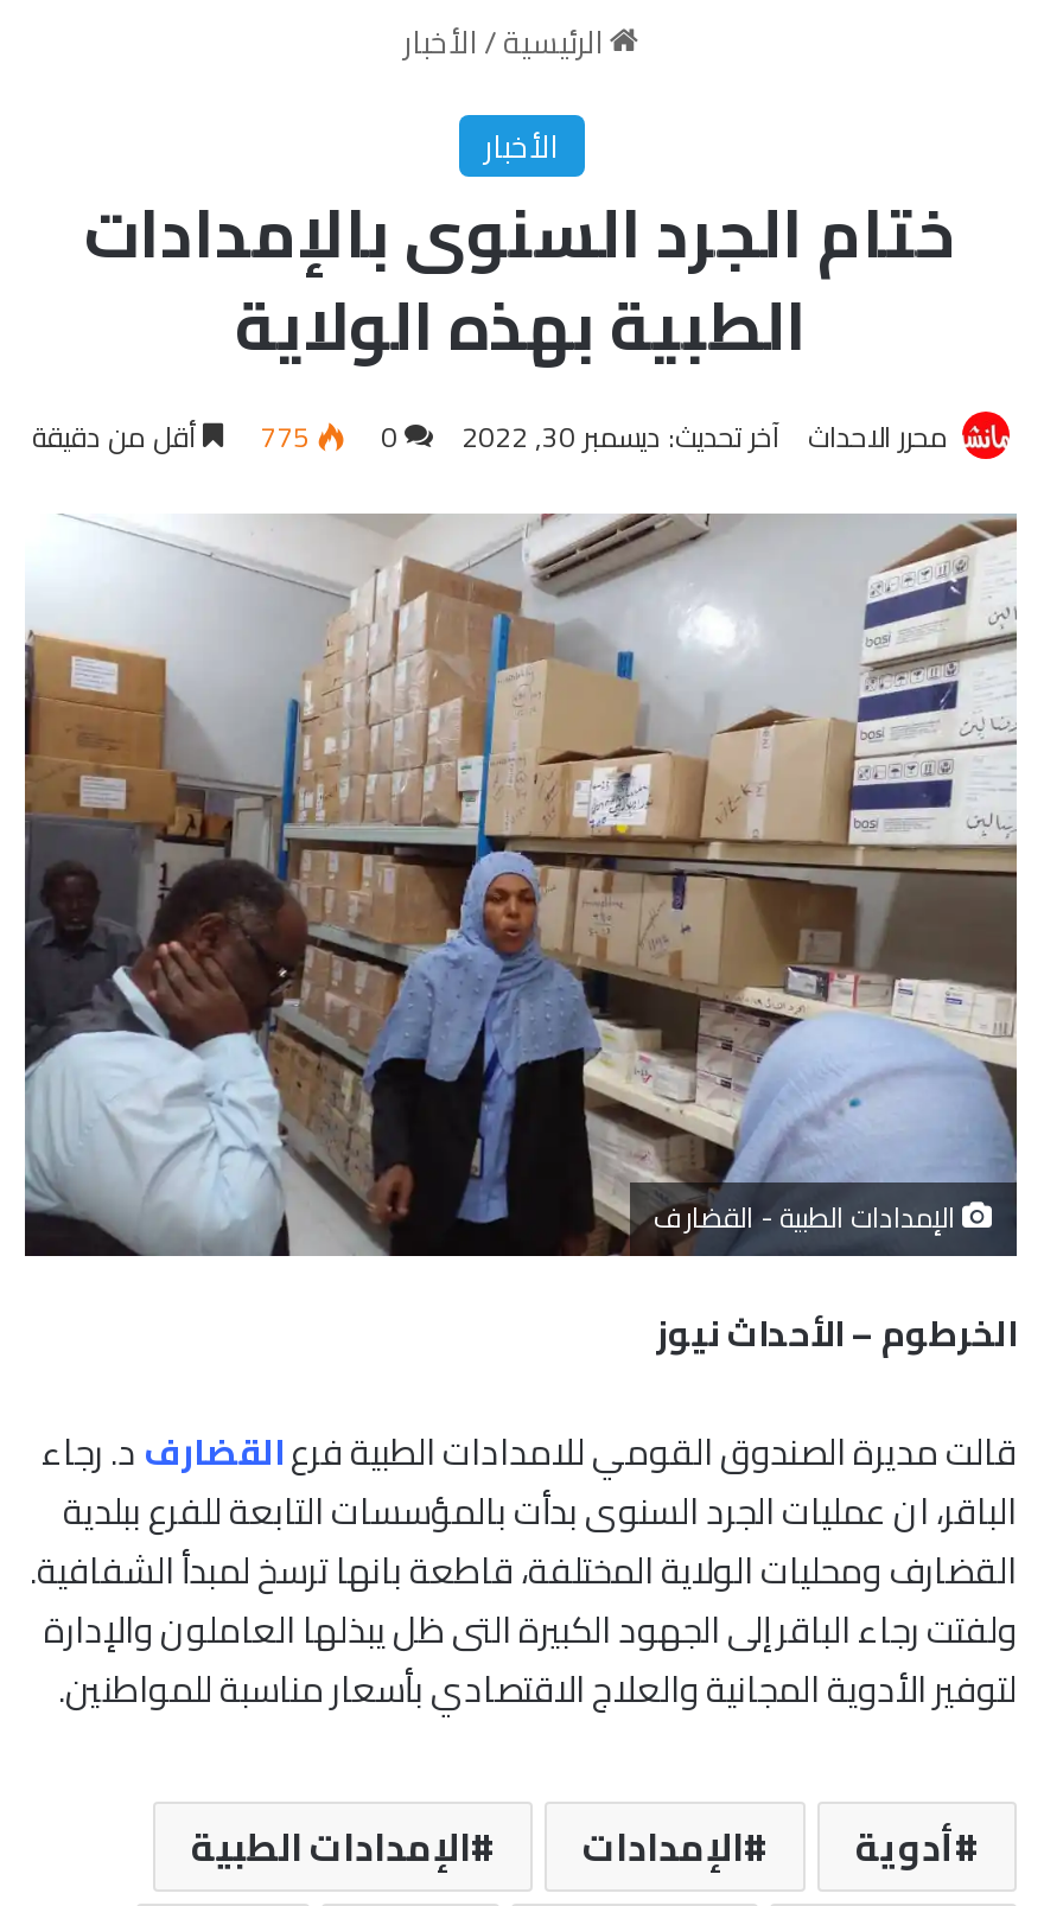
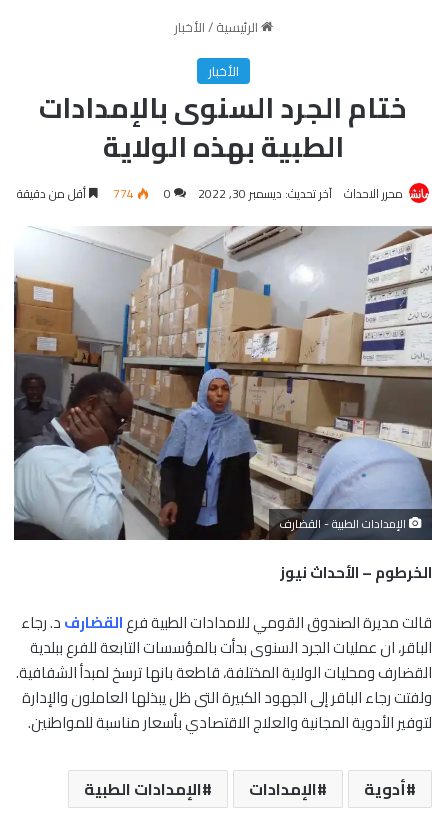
- 0 775 أقل من دقيقة
+ 0 774 أقل من دقيقة
